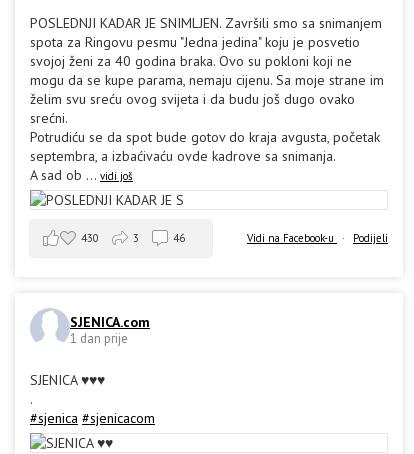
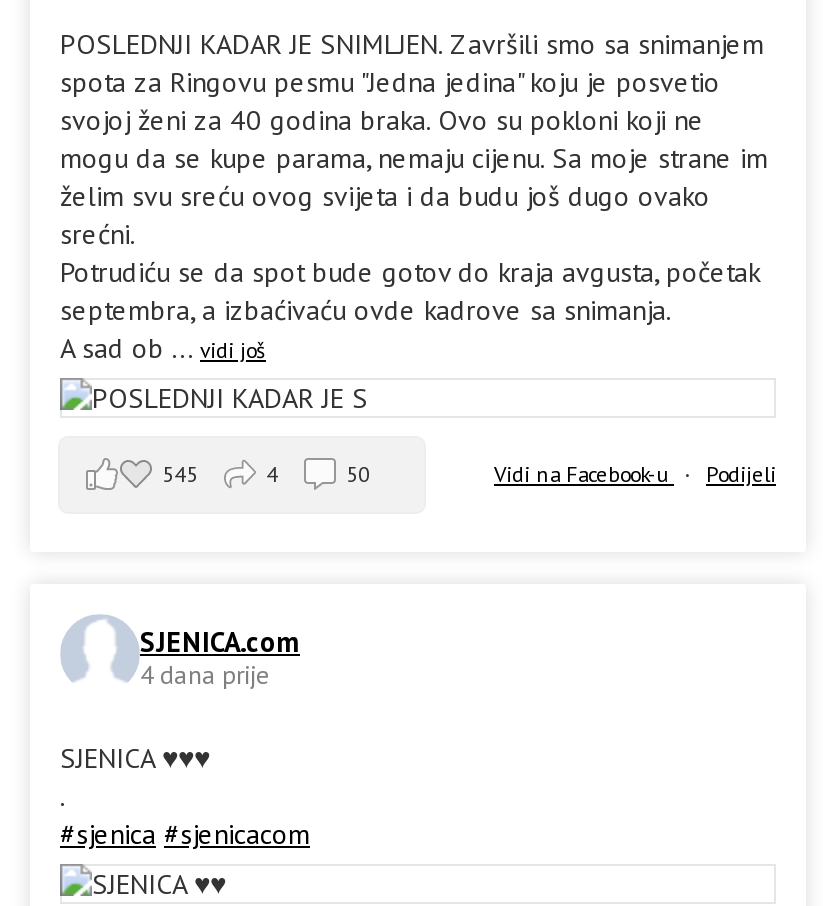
- 430
+ 545

- 3
+ 4

- 46
+ 50

- 1 dan prije
+ 4 dana prije
